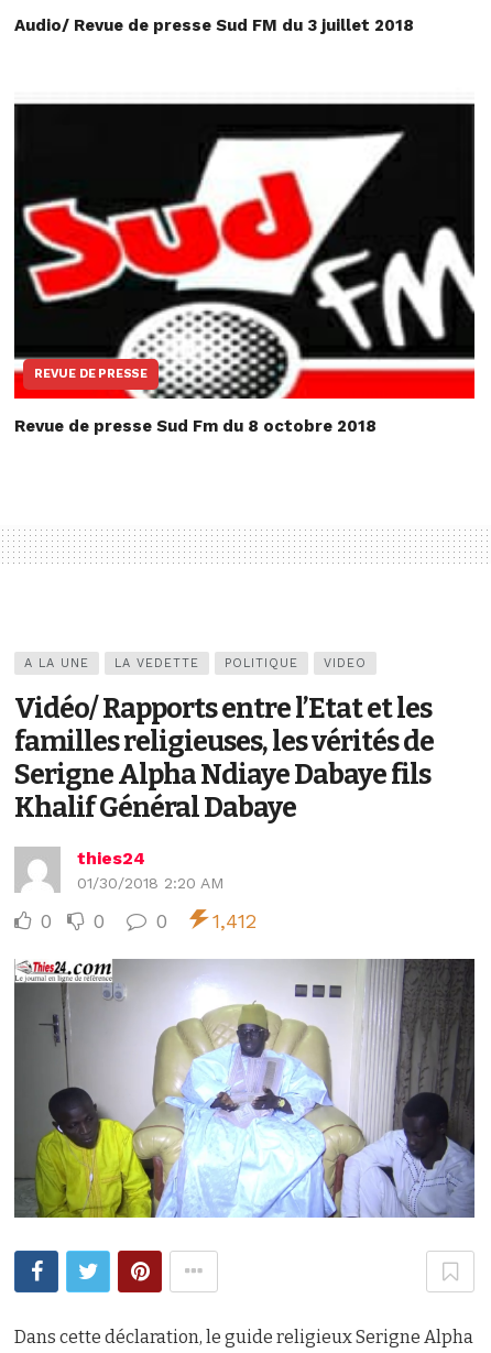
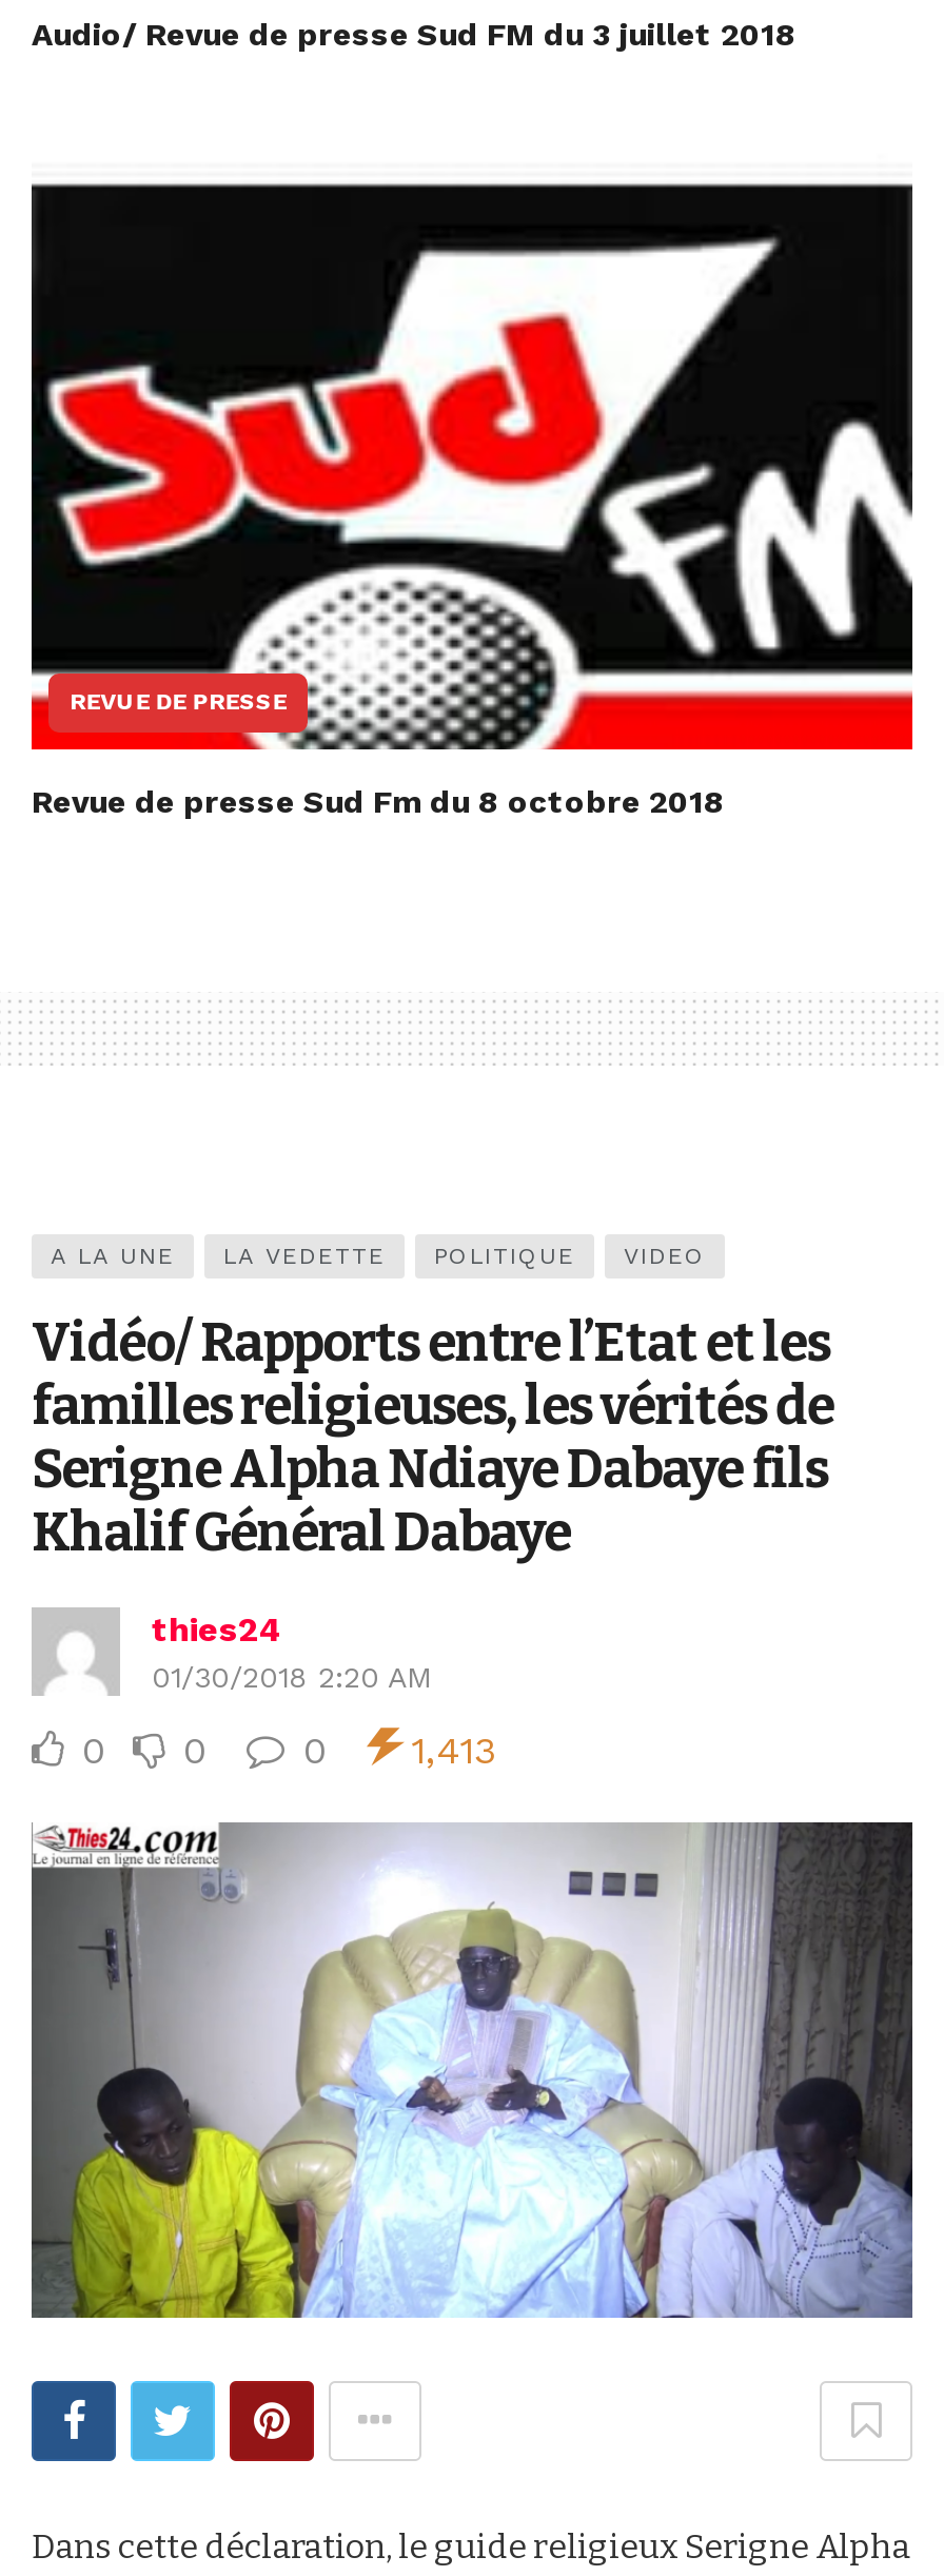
- 1,412
+ 1,413
